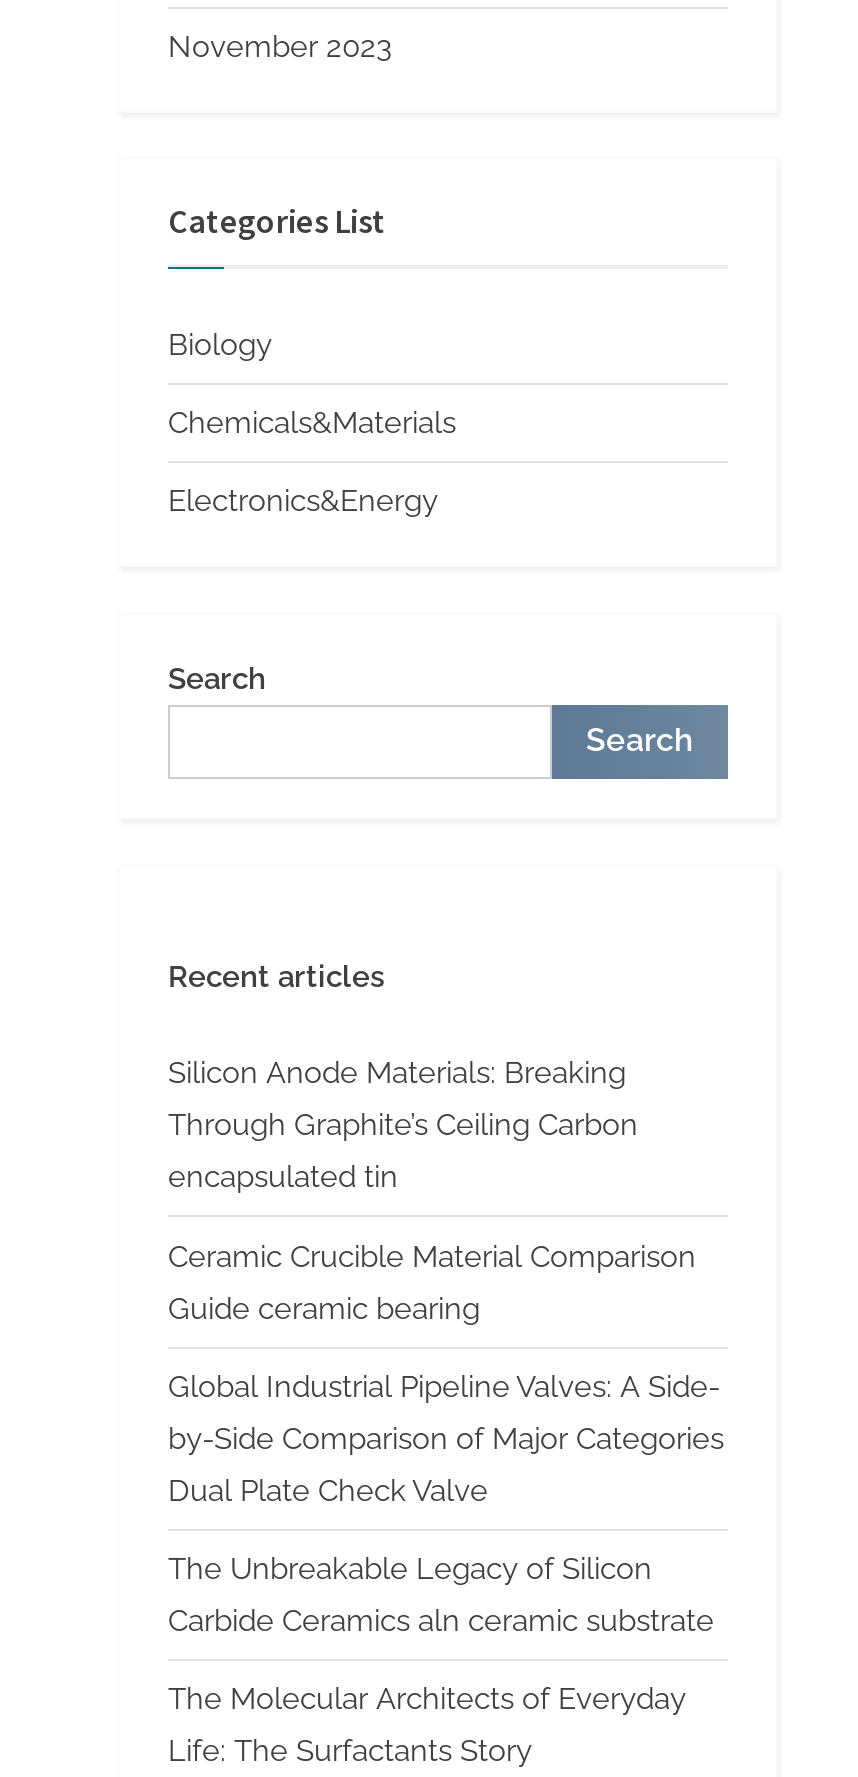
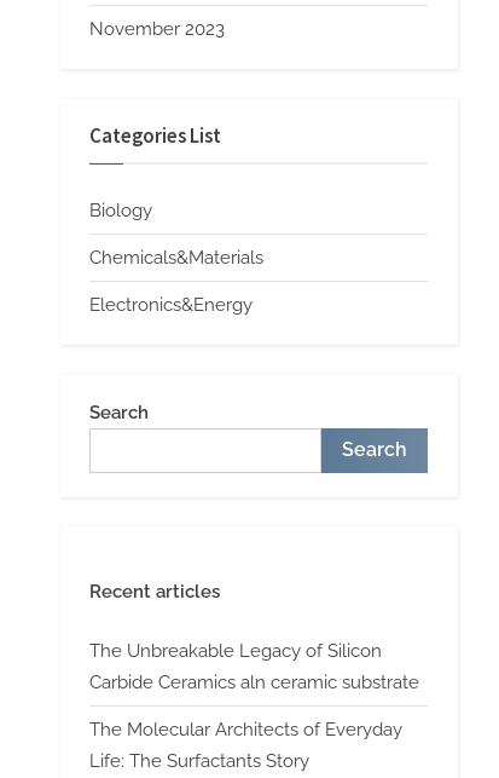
- Silicon Anode Materials: Breaking
- Through Graphite’s Ceiling Carbon
- encapsulated tin
- Ceramic Crucible Material Comparison
- Guide ceramic bearing
- Global Industrial Pipeline Valves: A Side-
- by-Side Comparison of Major Categories
- Dual Plate Check Valve
